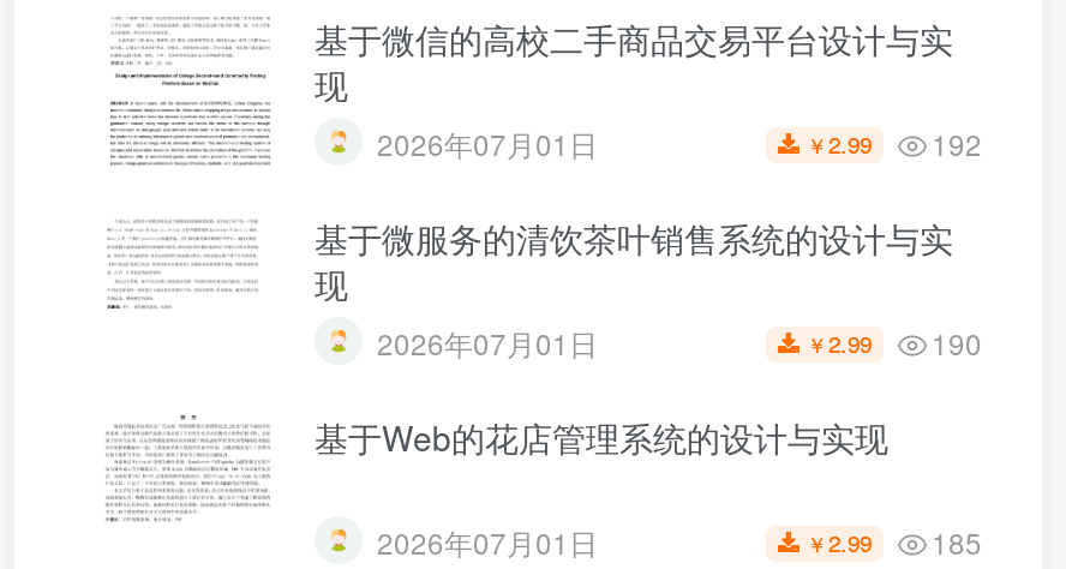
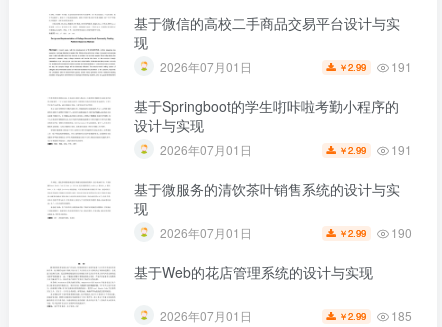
- 192
+ 191
+ 基于Springboot的学生咑咔啦考勤小程序的
+ 设计与实现
+ 2026年07月01日
+ ￥2.99
+ 191
